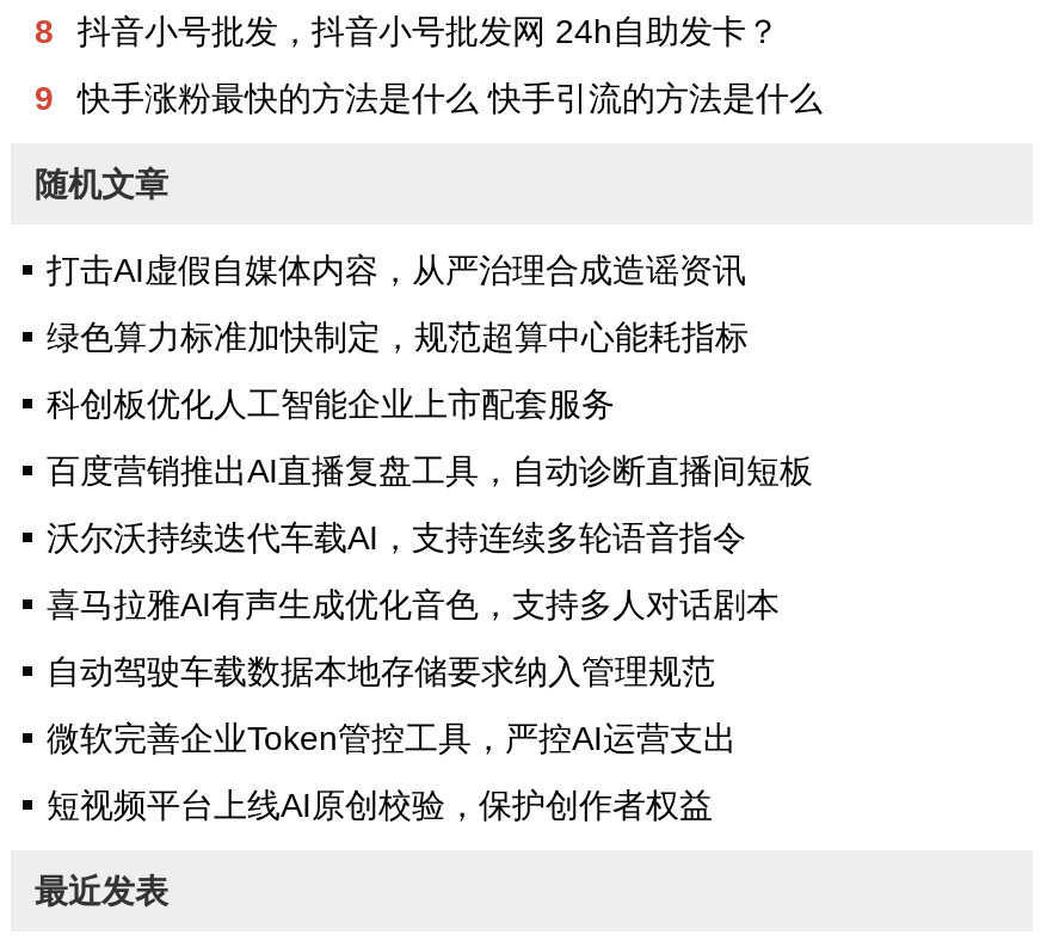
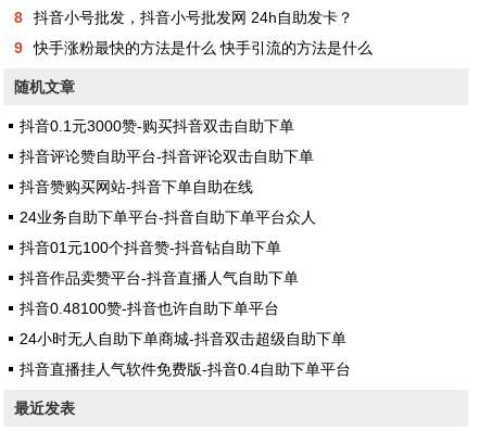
- 打击AI虚假自媒体内容，从严治理合成造谣资讯
+ 抖音0.1元3000赞-购买抖音双击自助下单

- 绿色算力标准加快制定，规范超算中心能耗指标
+ 抖音评论赞自助平台-抖音评论双击自助下单

- 科创板优化人工智能企业上市配套服务
+ 抖音赞购买网站-抖音下单自助在线

- 百度营销推出AI直播复盘工具，自动诊断直播间短板
+ 24业务自助下单平台-抖音自助下单平台众人

- 沃尔沃持续迭代车载AI，支持连续多轮语音指令
+ 抖音01元100个抖音赞-抖音钻自助下单

- 喜马拉雅AI有声生成优化音色，支持多人对话剧本
+ 抖音作品卖赞平台-抖音直播人气自助下单

- 自动驾驶车载数据本地存储要求纳入管理规范
+ 抖音0.48100赞-抖音也许自助下单平台

- 微软完善企业Token管控工具，严控AI运营支出
+ 24小时无人自助下单商城-抖音双击超级自助下单

- 短视频平台上线AI原创校验，保护创作者权益
+ 抖音直播挂人气软件免费版-抖音0.4自助下单平台
